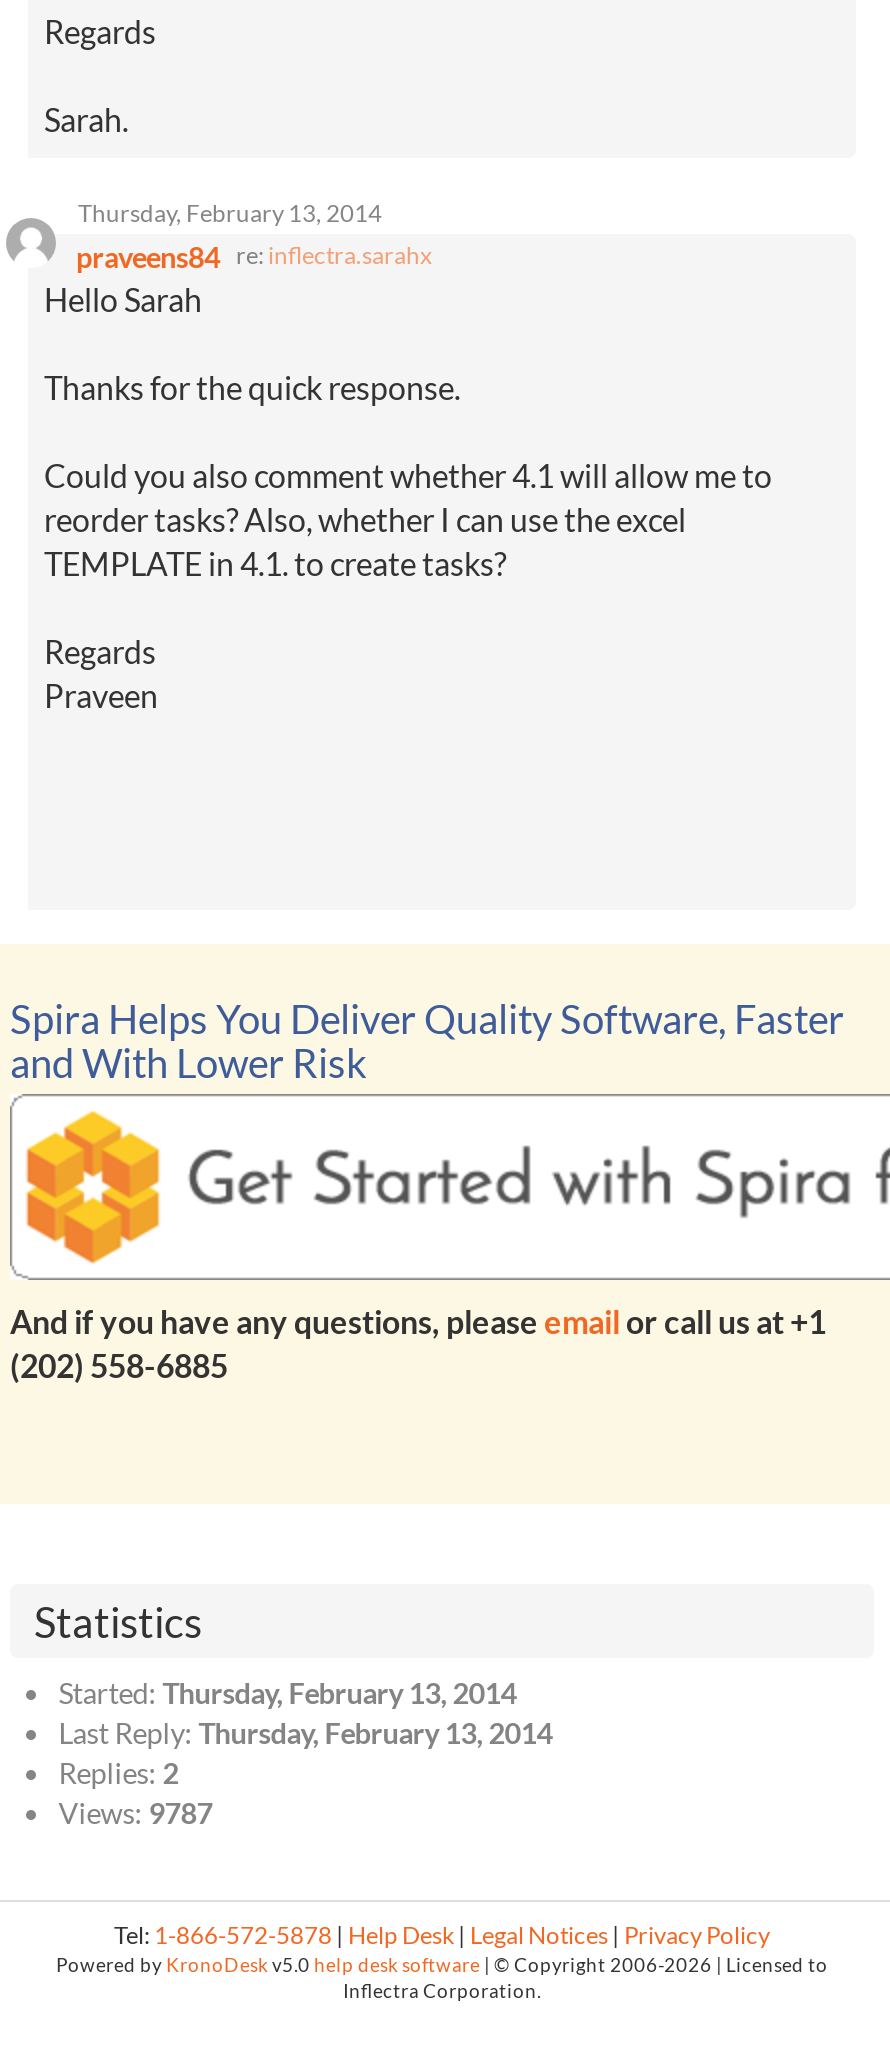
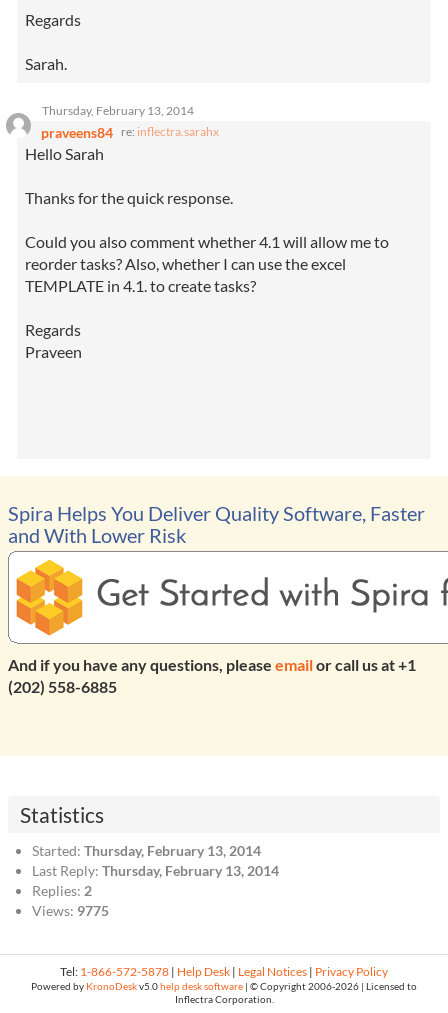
- Views: 9787
+ Views: 9775
